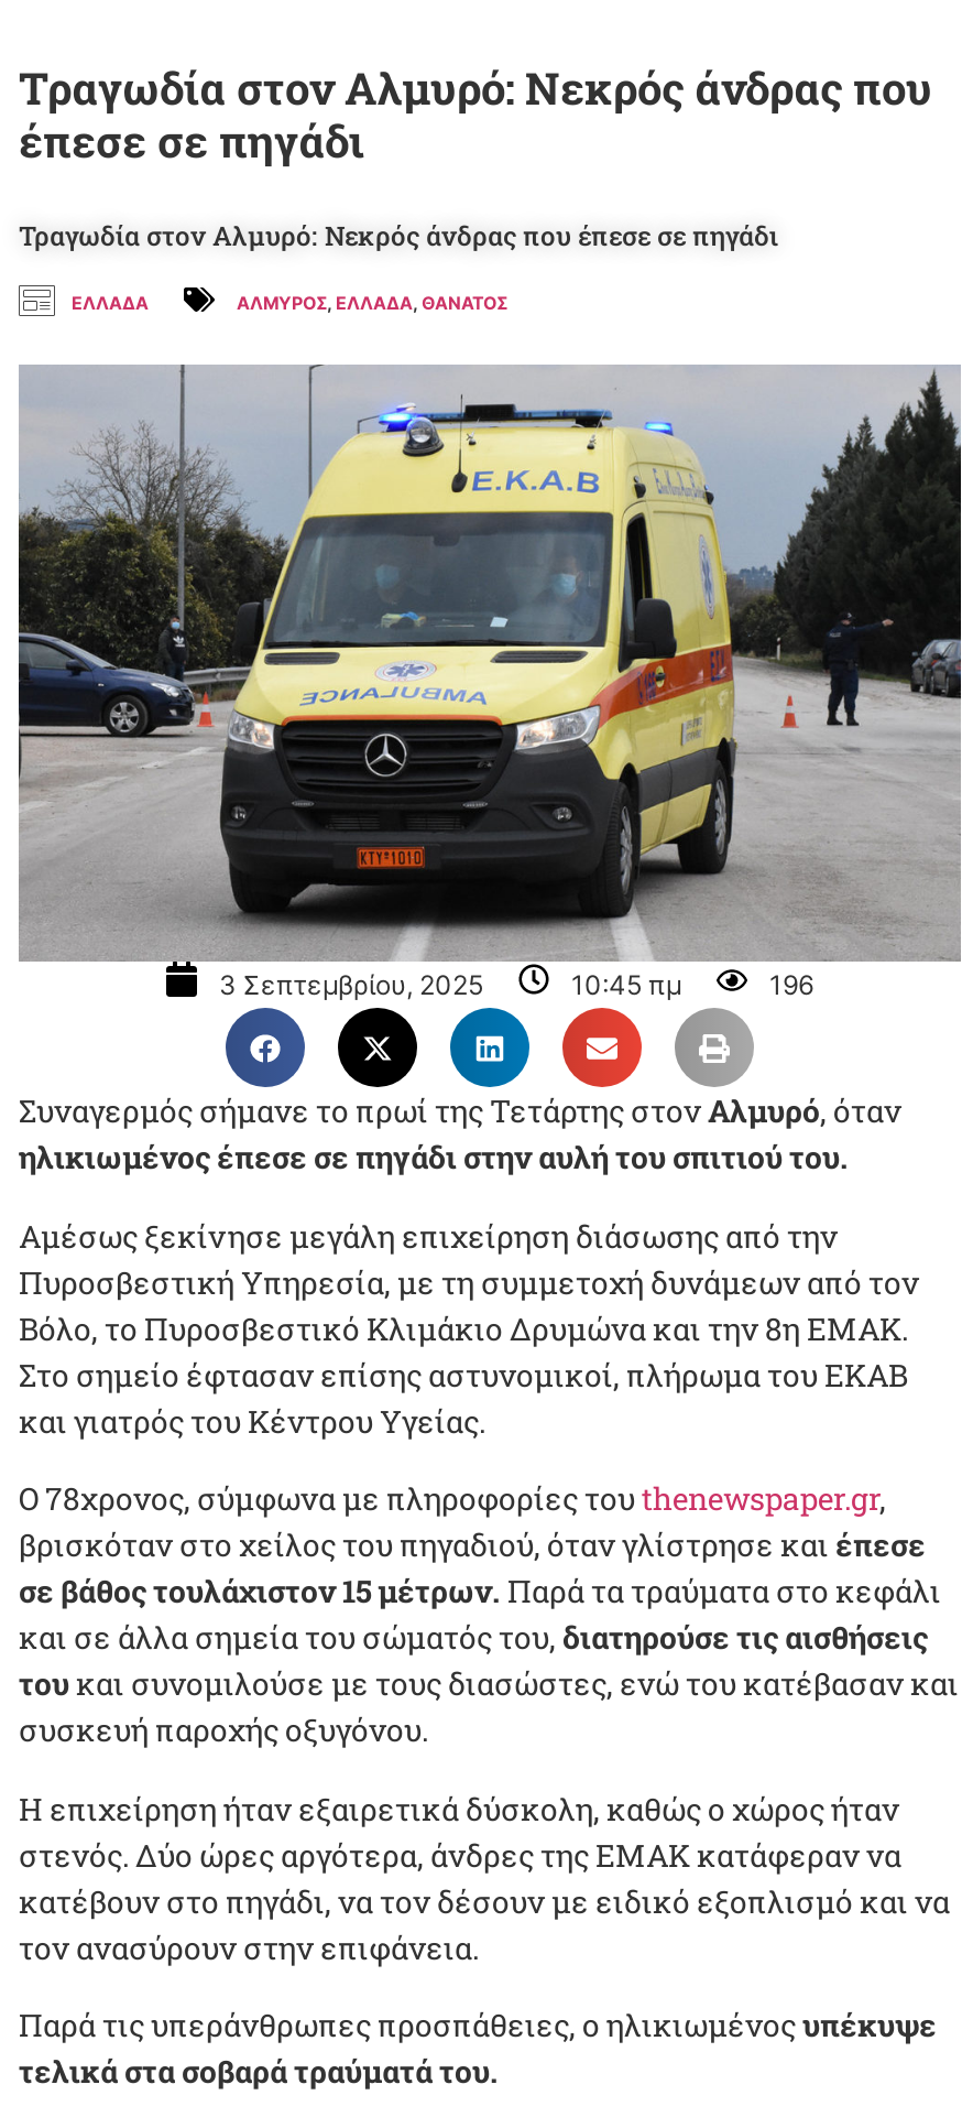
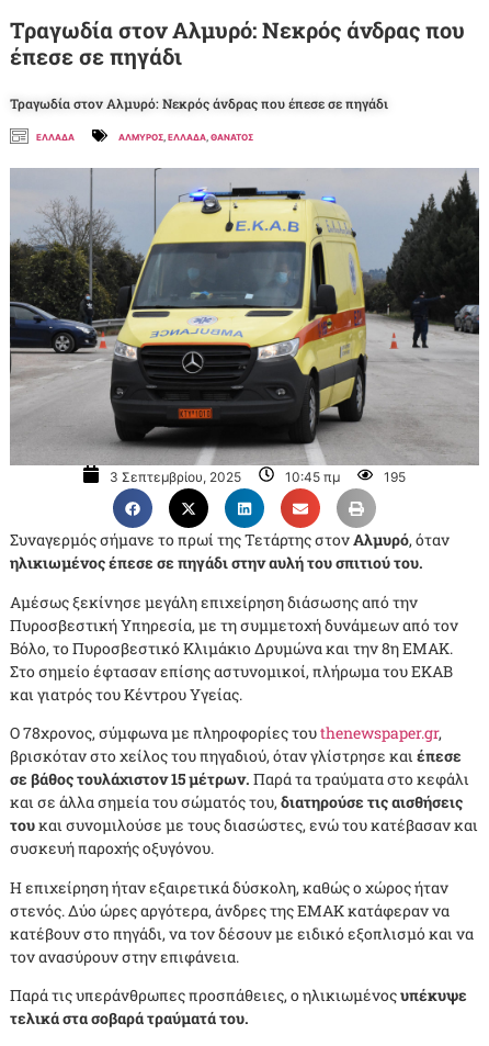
- 196
+ 195
